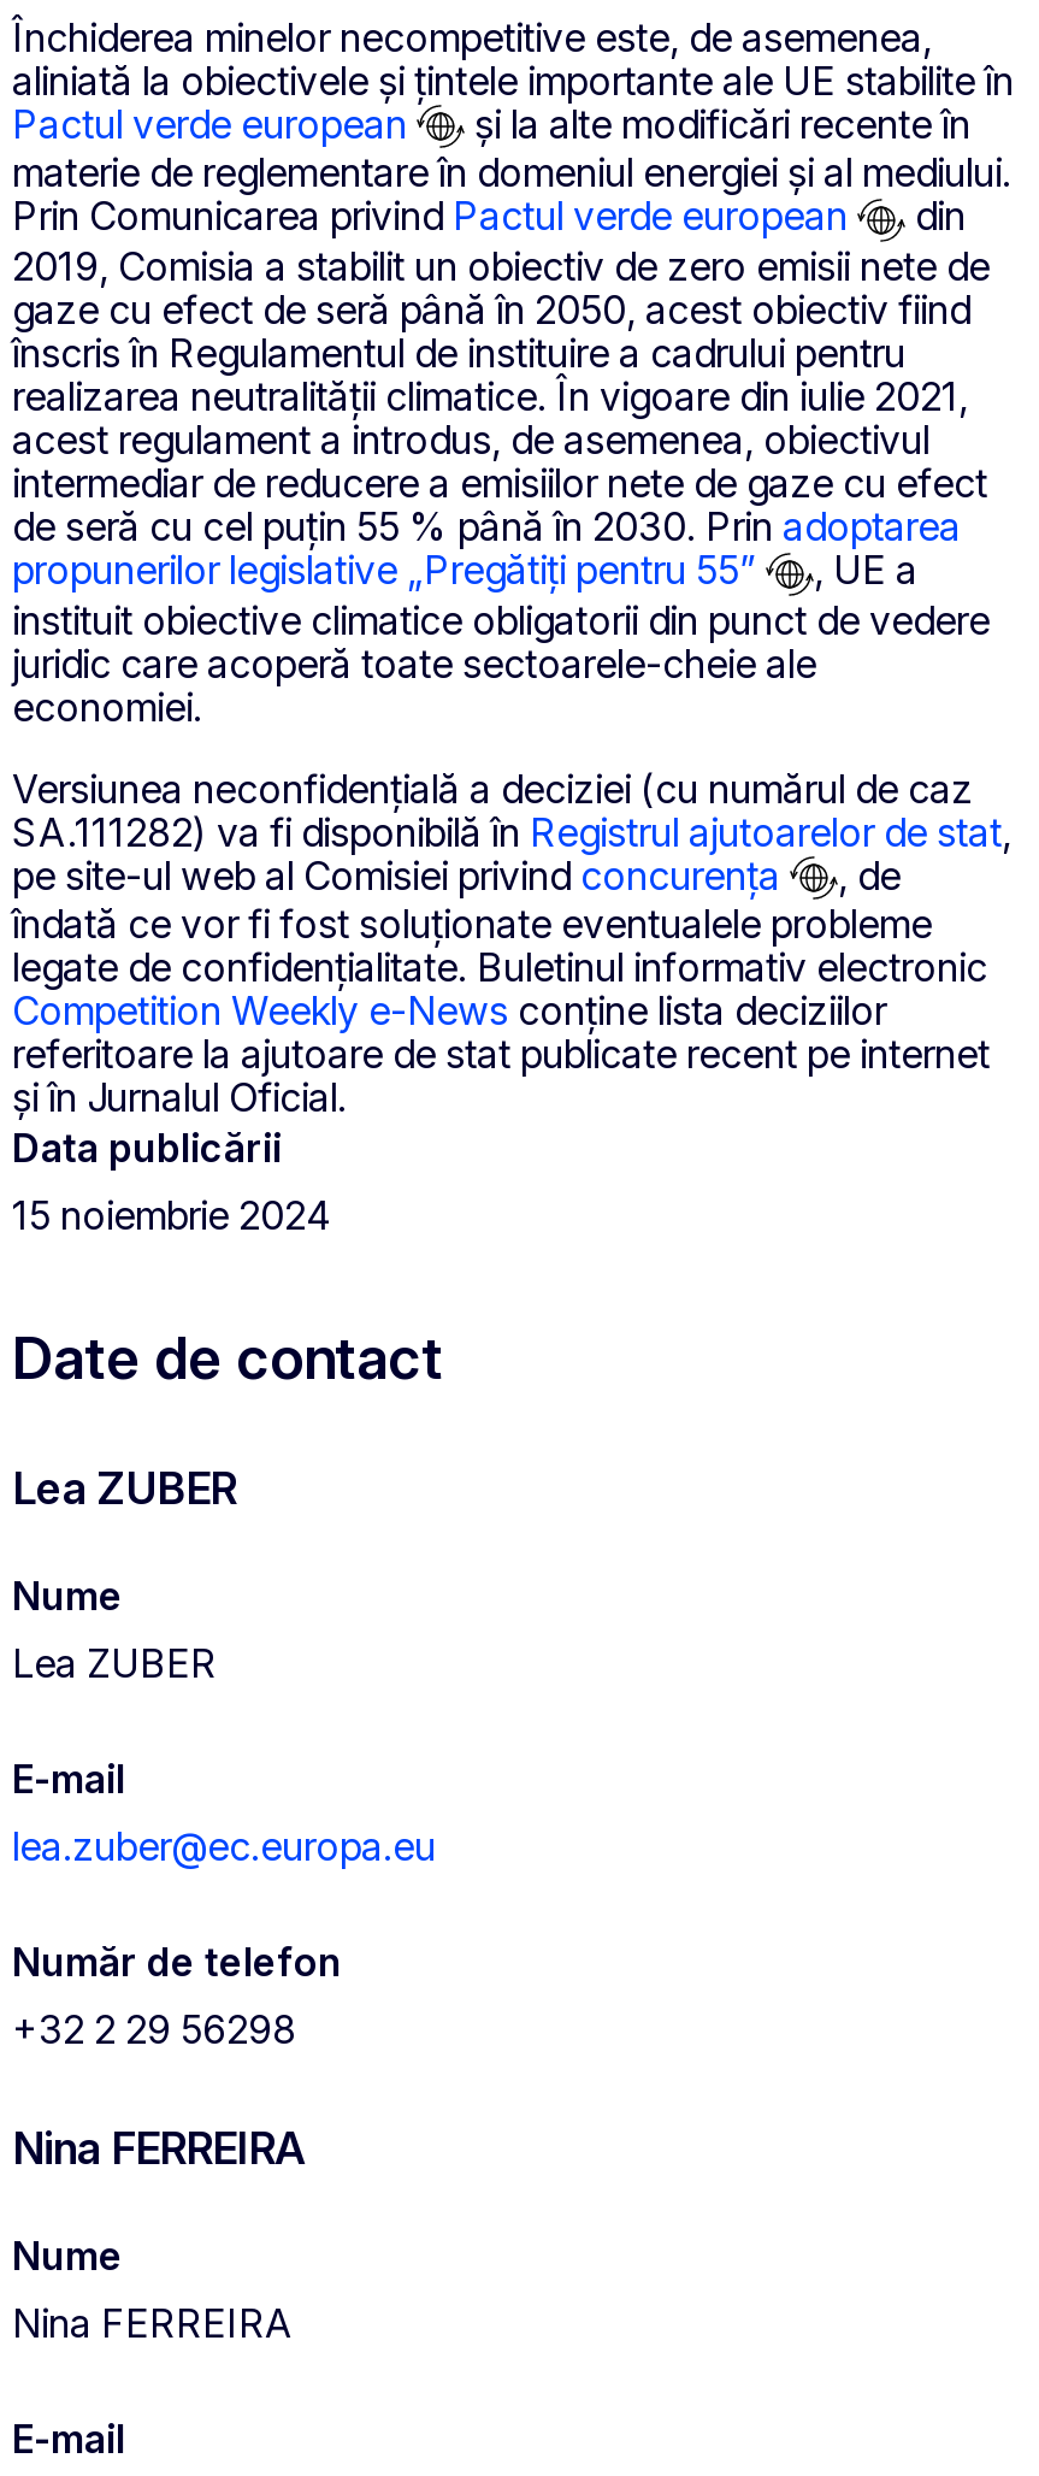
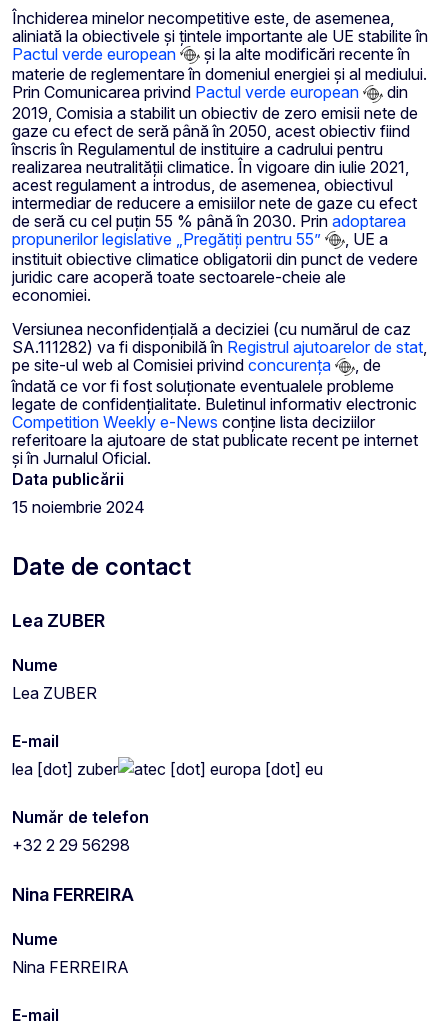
- lea.zuber@ec.europa.eu
+ lea [dot] zuber
+ ec [dot] europa [dot] eu
